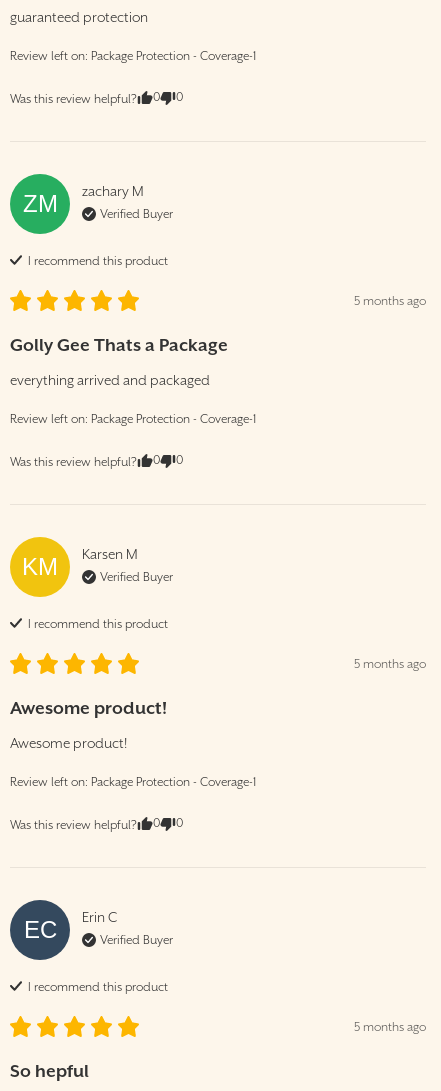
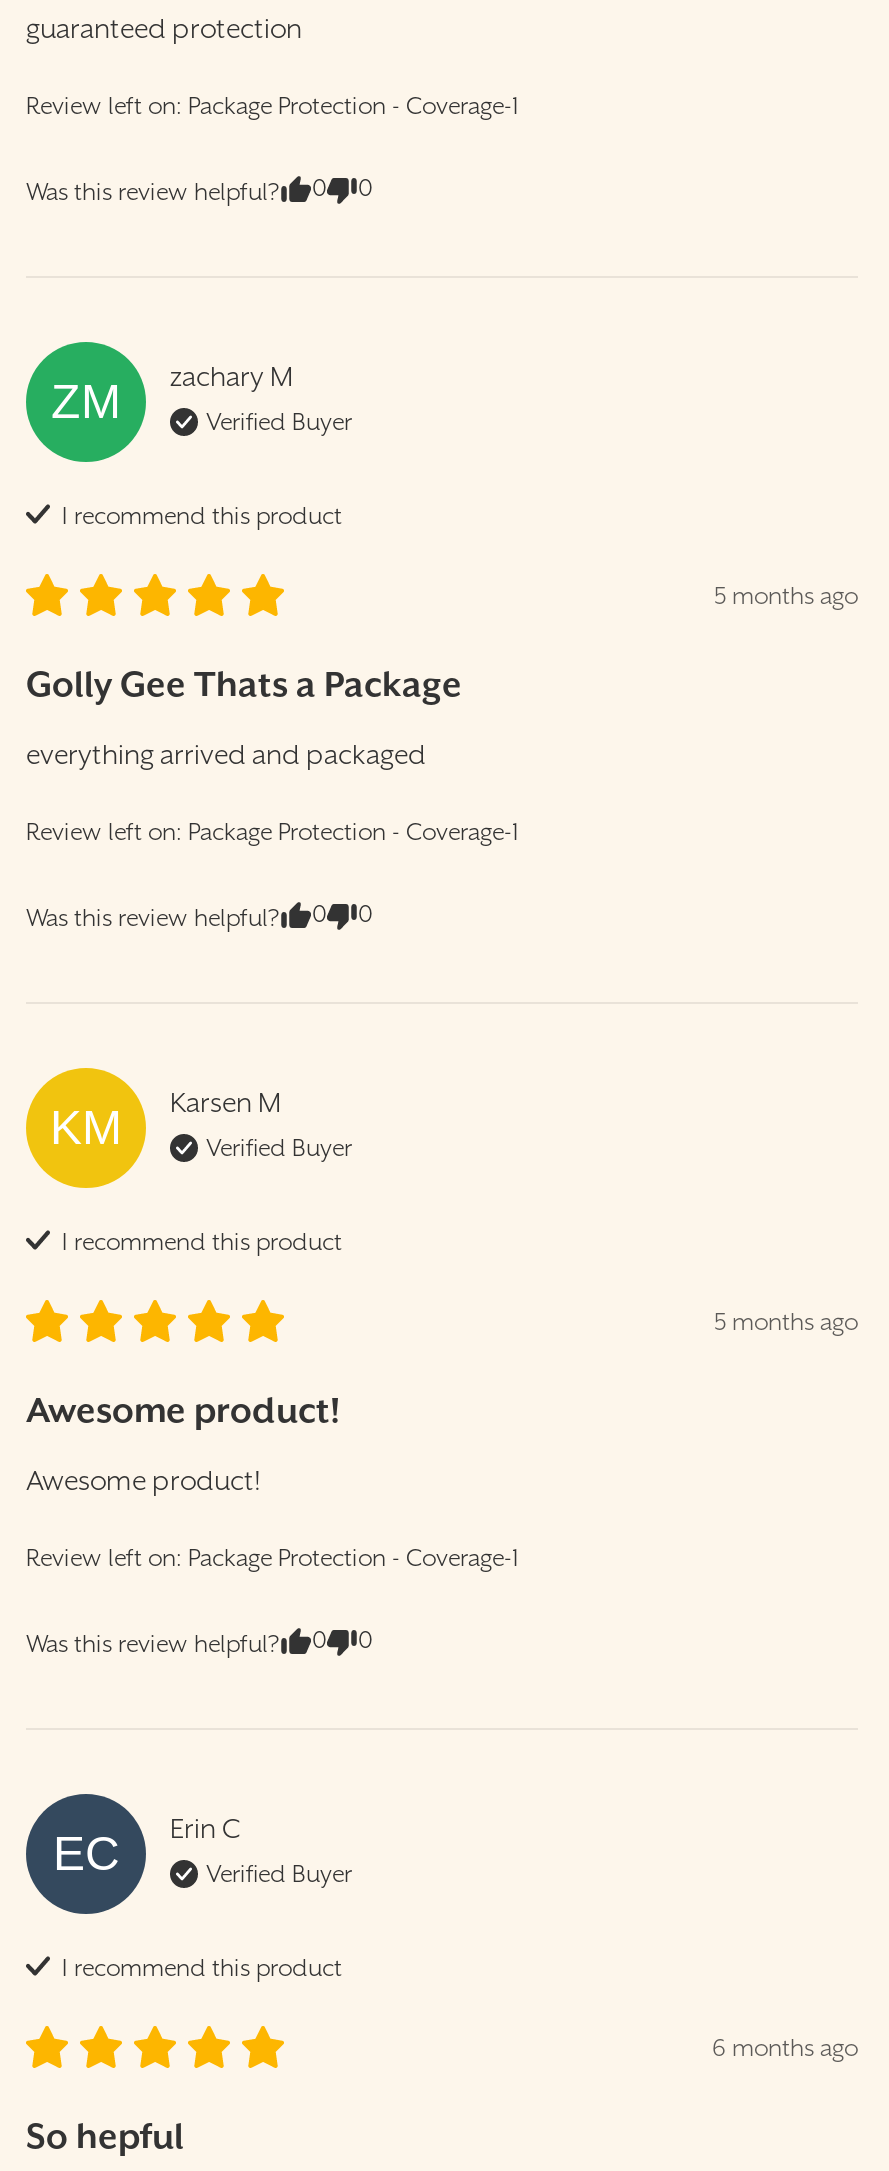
- 5 months ago
+ 6 months ago
